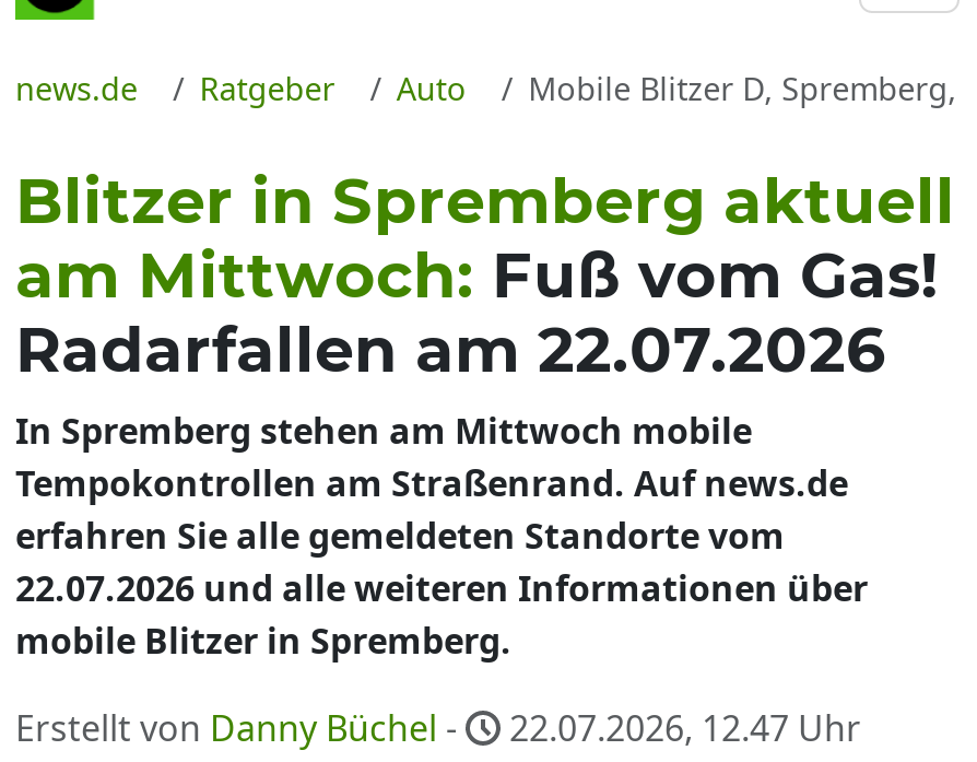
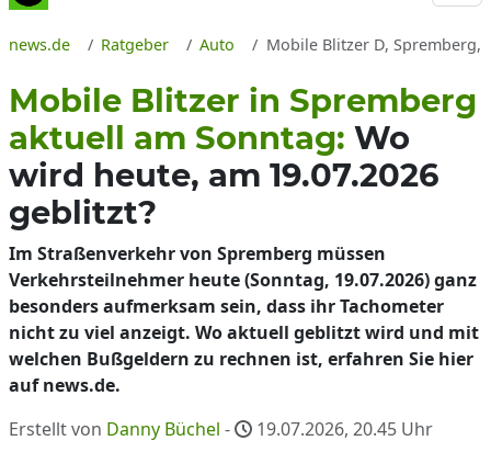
- Blitzer in Spremberg aktuell
- am Mittwoch: Fuß vom Gas!
- Radarfallen am 22.07.2026
- In Spremberg stehen am Mittwoch mobile
- Tempokontrollen am Straßenrand. Auf news.de
- erfahren Sie alle gemeldeten Standorte vom
- 22.07.2026 und alle weiteren Informationen über
- mobile Blitzer in Spremberg.
+ Mobile Blitzer in Spremberg
+ aktuell am Sonntag: Wo
+ wird heute, am 19.07.2026
+ geblitzt?
+ Im Straßenverkehr von Spremberg müssen
+ Verkehrsteilnehmer heute (Sonntag, 19.07.2026) ganz
+ besonders aufmerksam sein, dass ihr Tachometer
+ nicht zu viel anzeigt. Wo aktuell geblitzt wird und mit
+ welchen Bußgeldern zu rechnen ist, erfahren Sie hier
+ auf news.de.

- Erstellt von Danny Büchel - 22.07.2026, 12.47 Uhr
+ Erstellt von Danny Büchel - 19.07.2026, 20.45 Uhr
